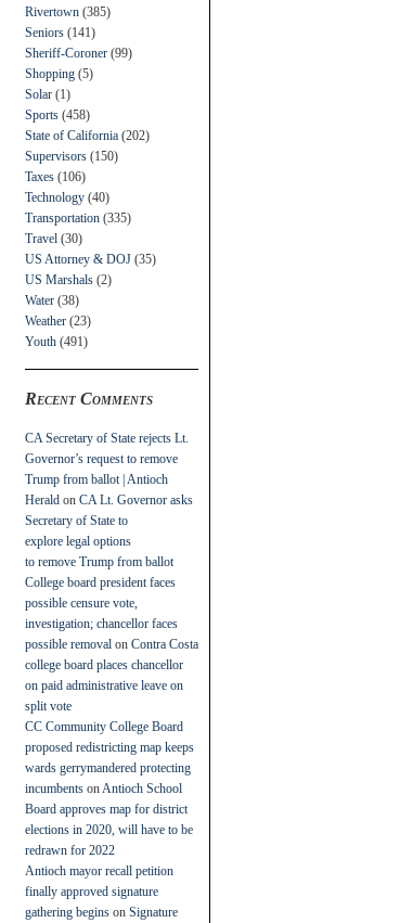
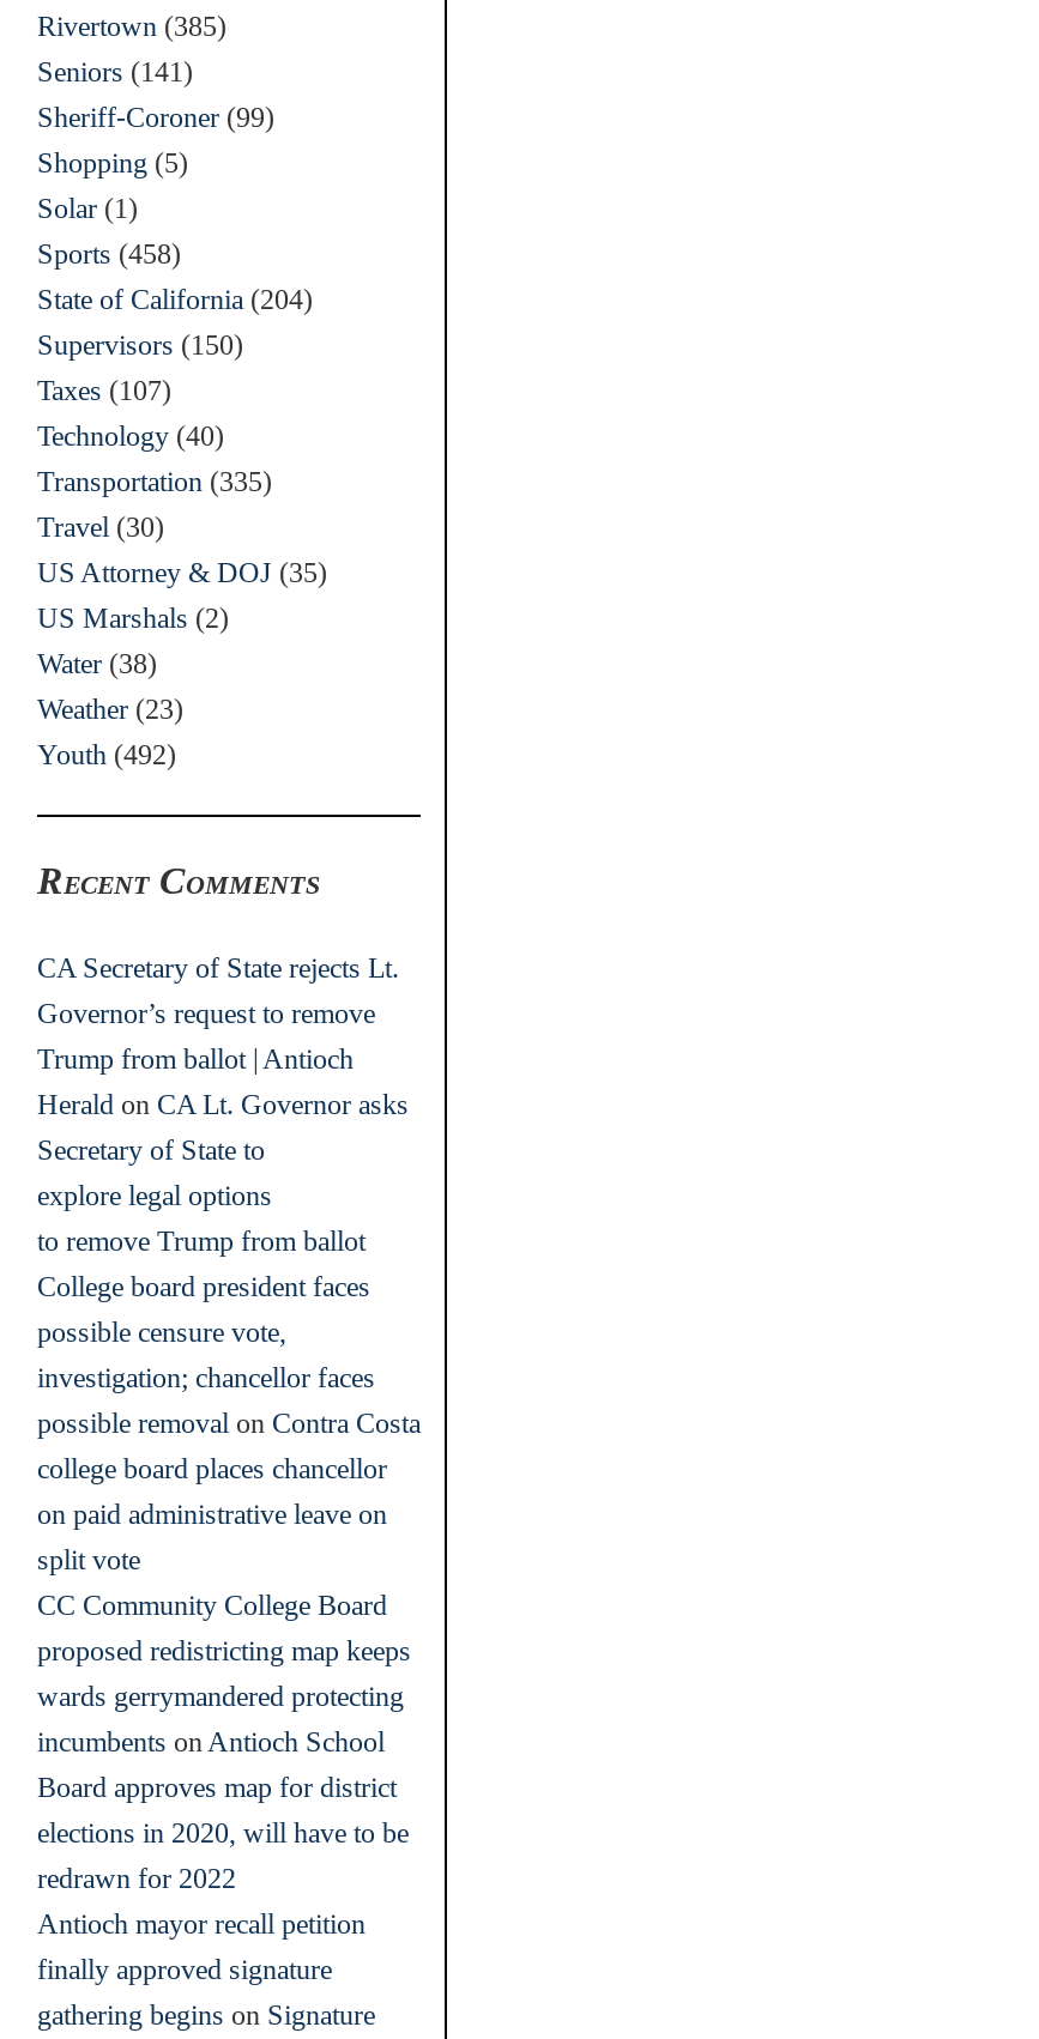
- State of California (202)
+ State of California (204)

- Taxes (106)
+ Taxes (107)

- Youth (491)
+ Youth (492)
